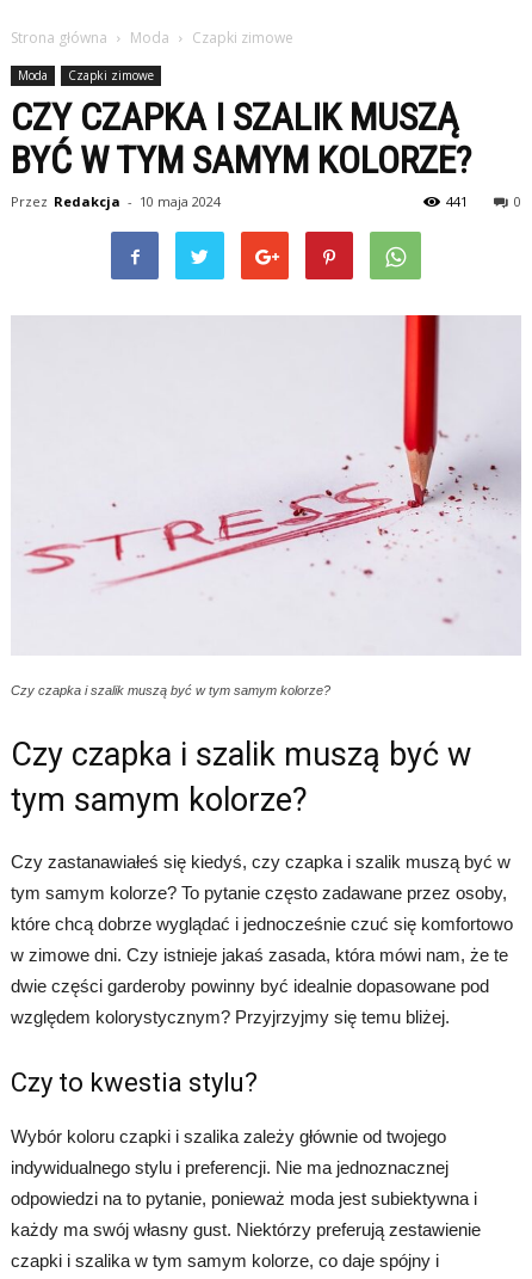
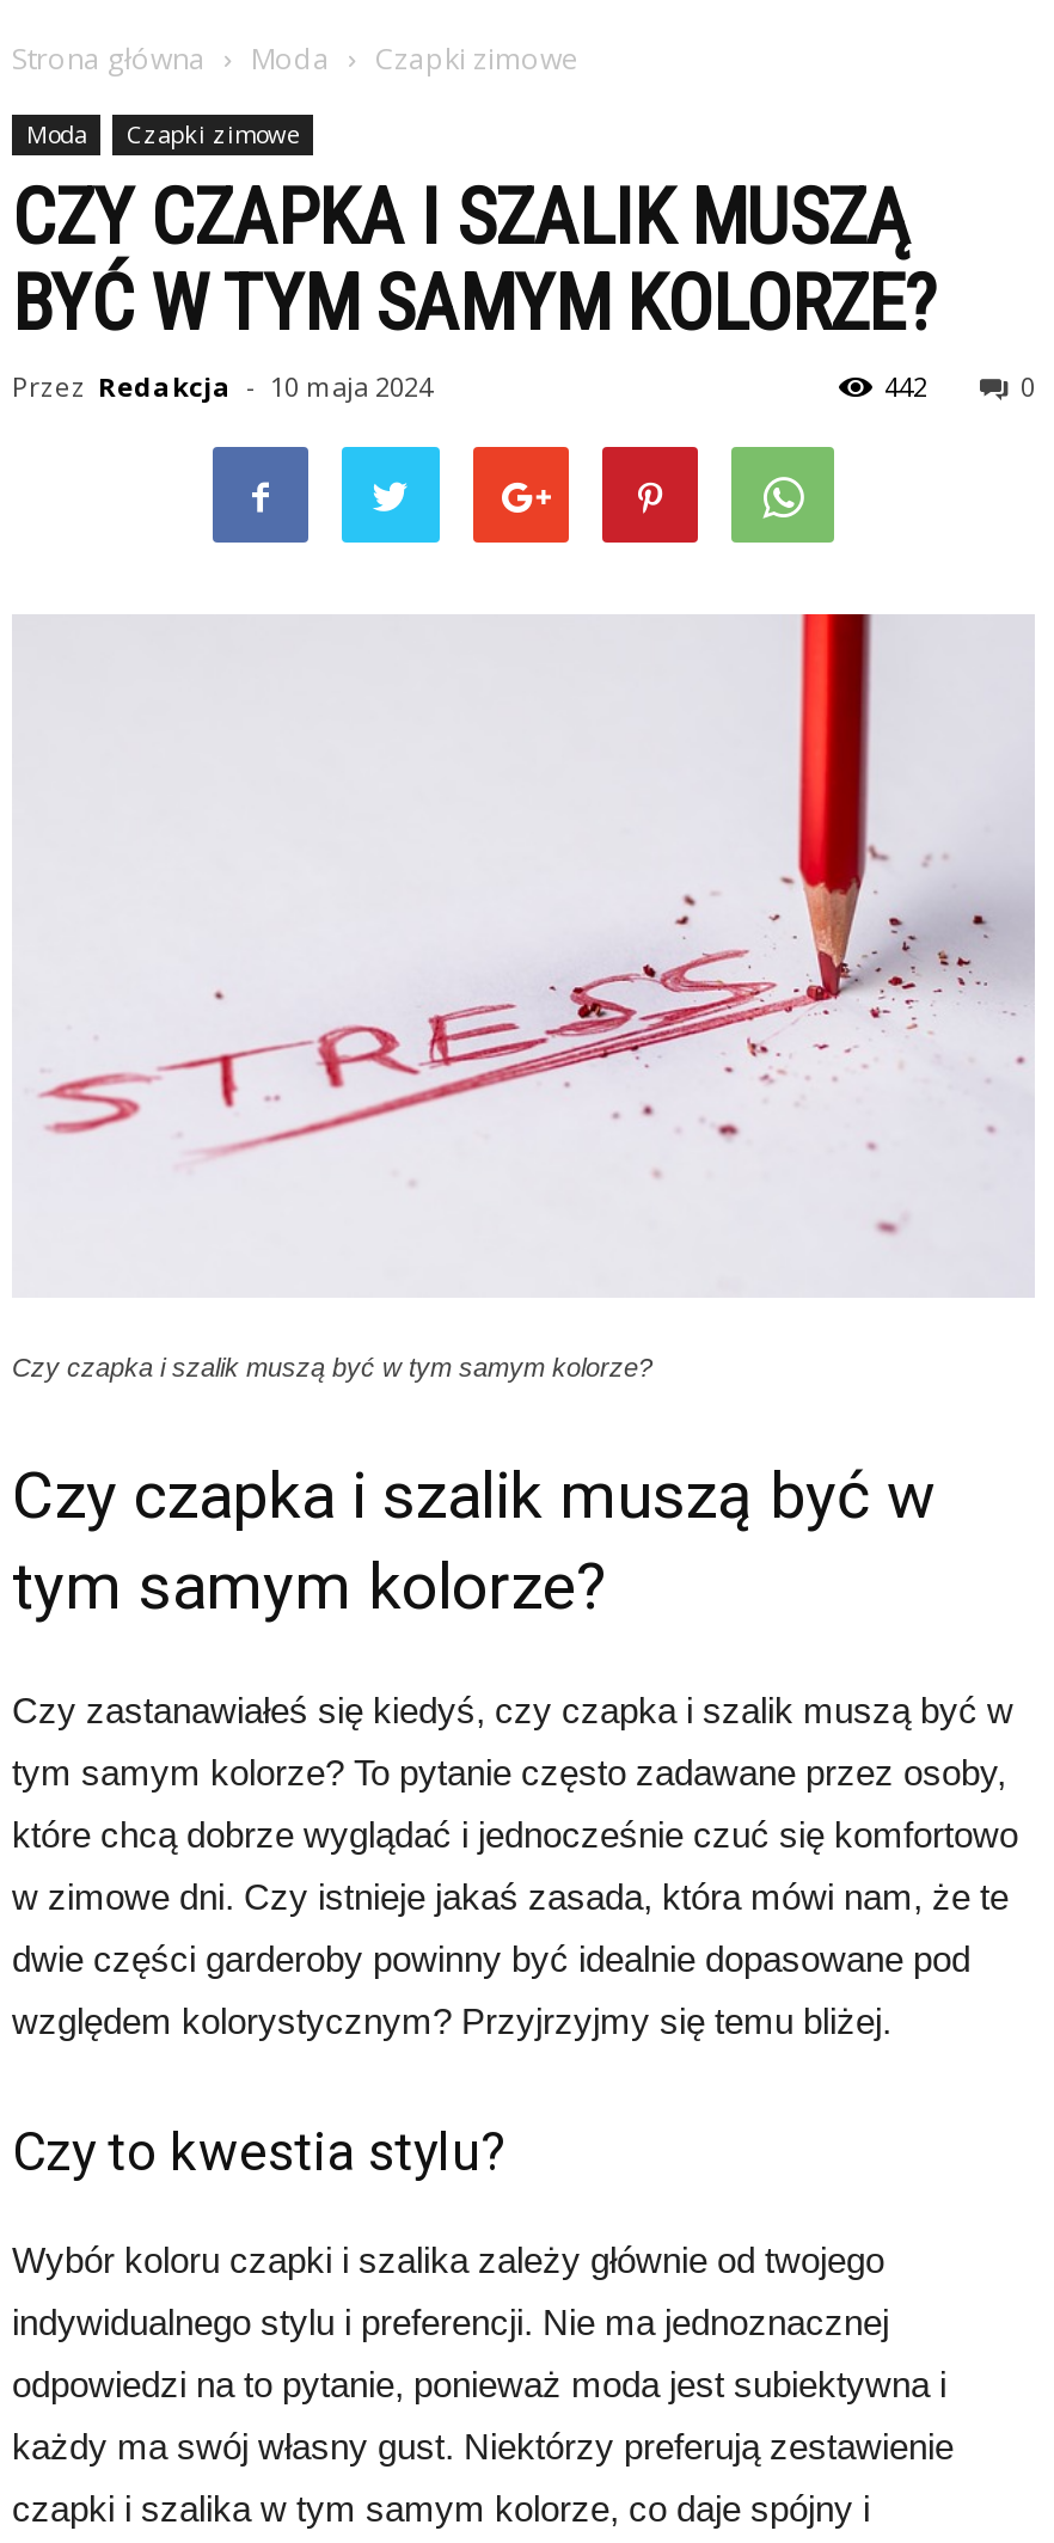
- 441
+ 442
